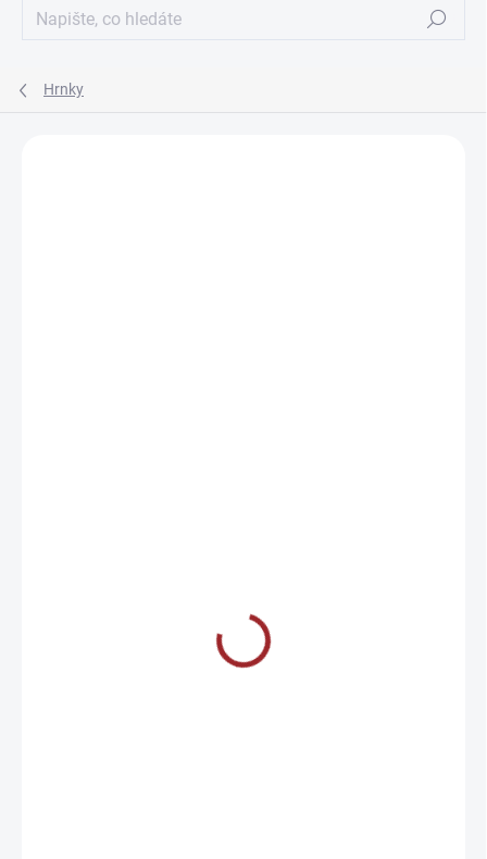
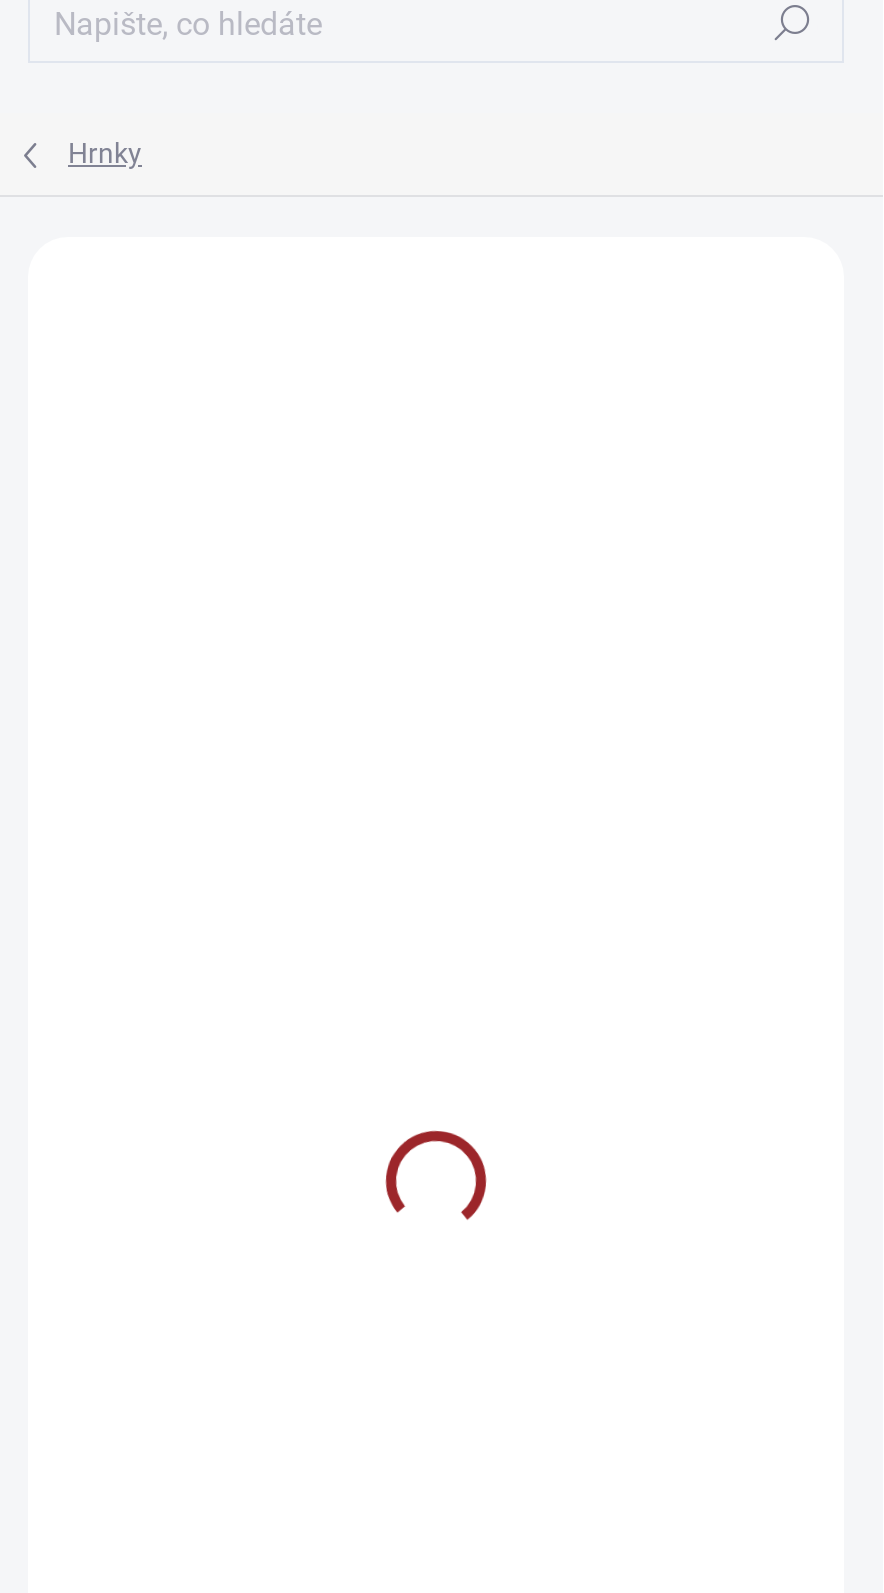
- [image]
+ [image]
